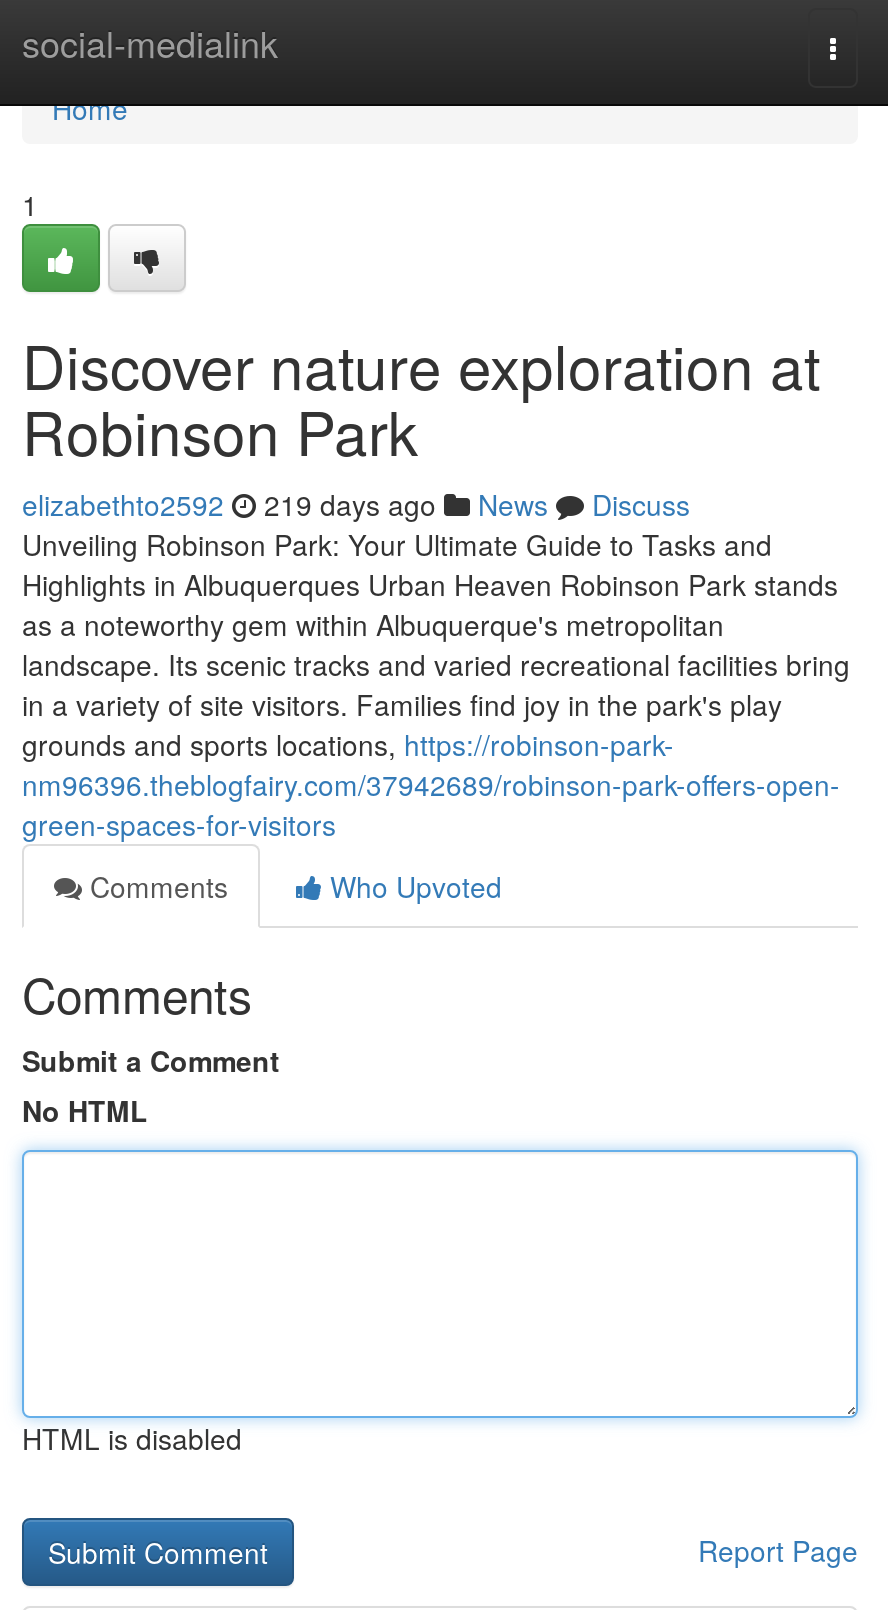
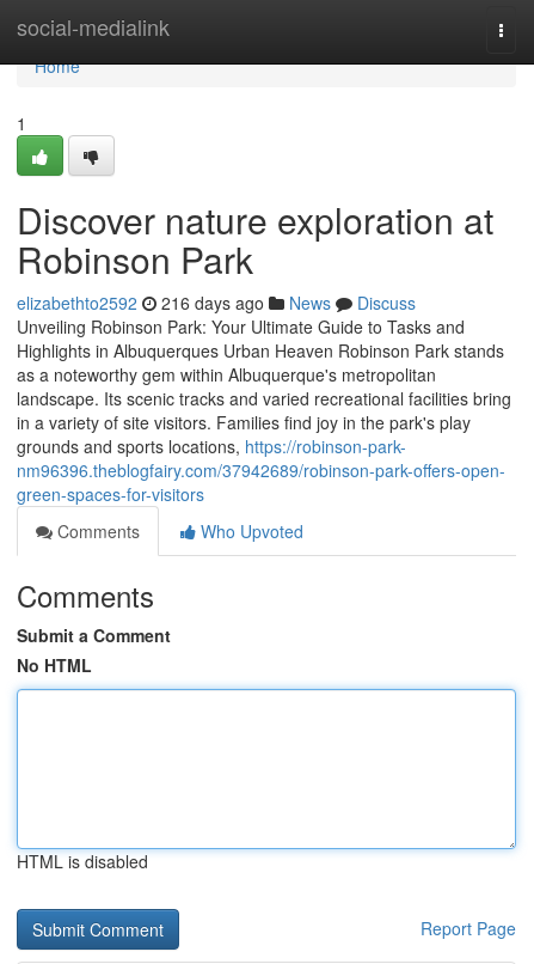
- elizabethto2592 219 days ago News Discuss
+ elizabethto2592 216 days ago News Discuss
